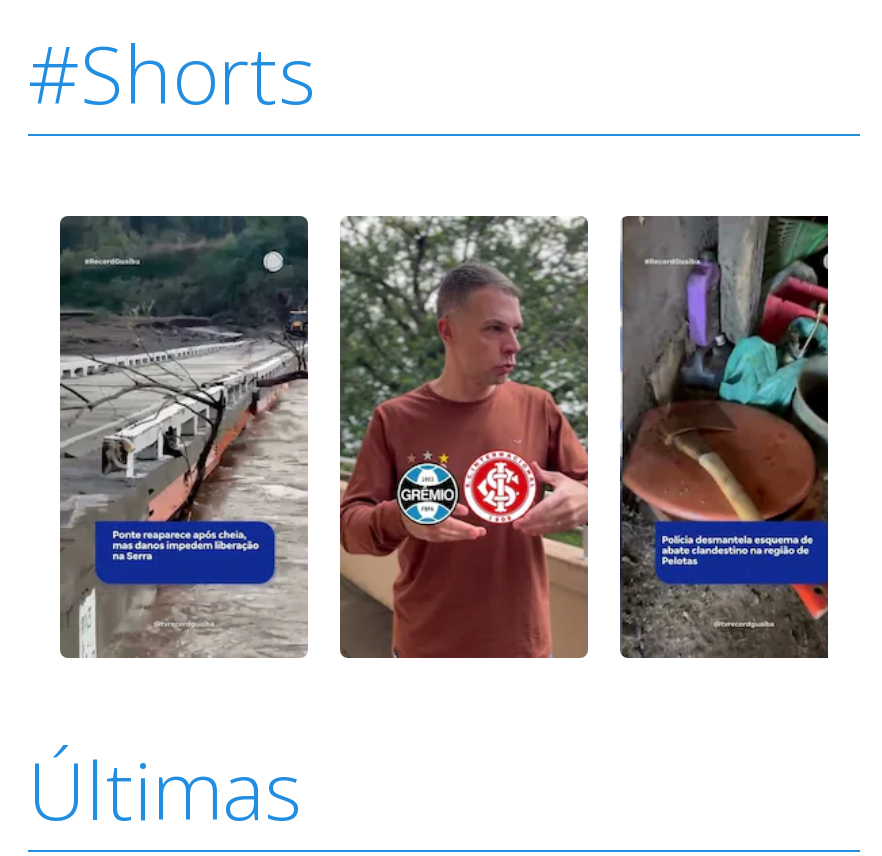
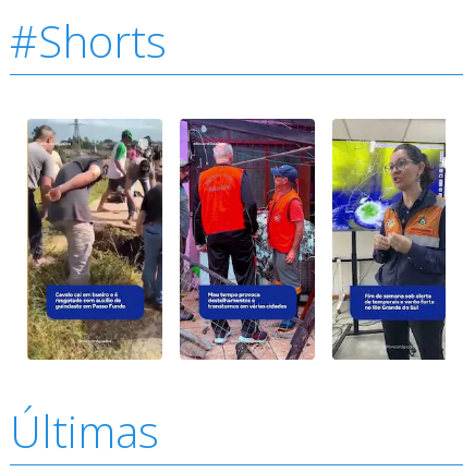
- [image]
+ [image]

- [image]
+ [image]

- [image]
+ [image]
